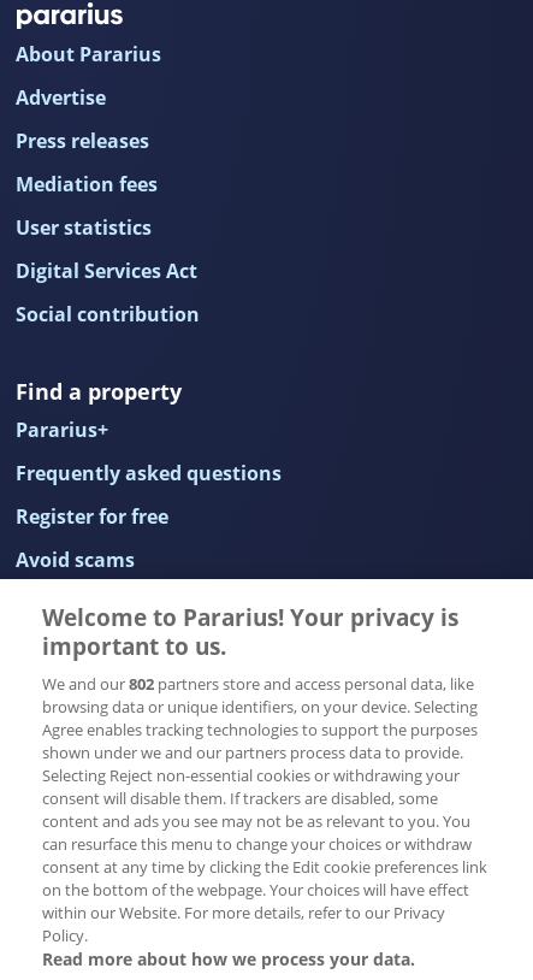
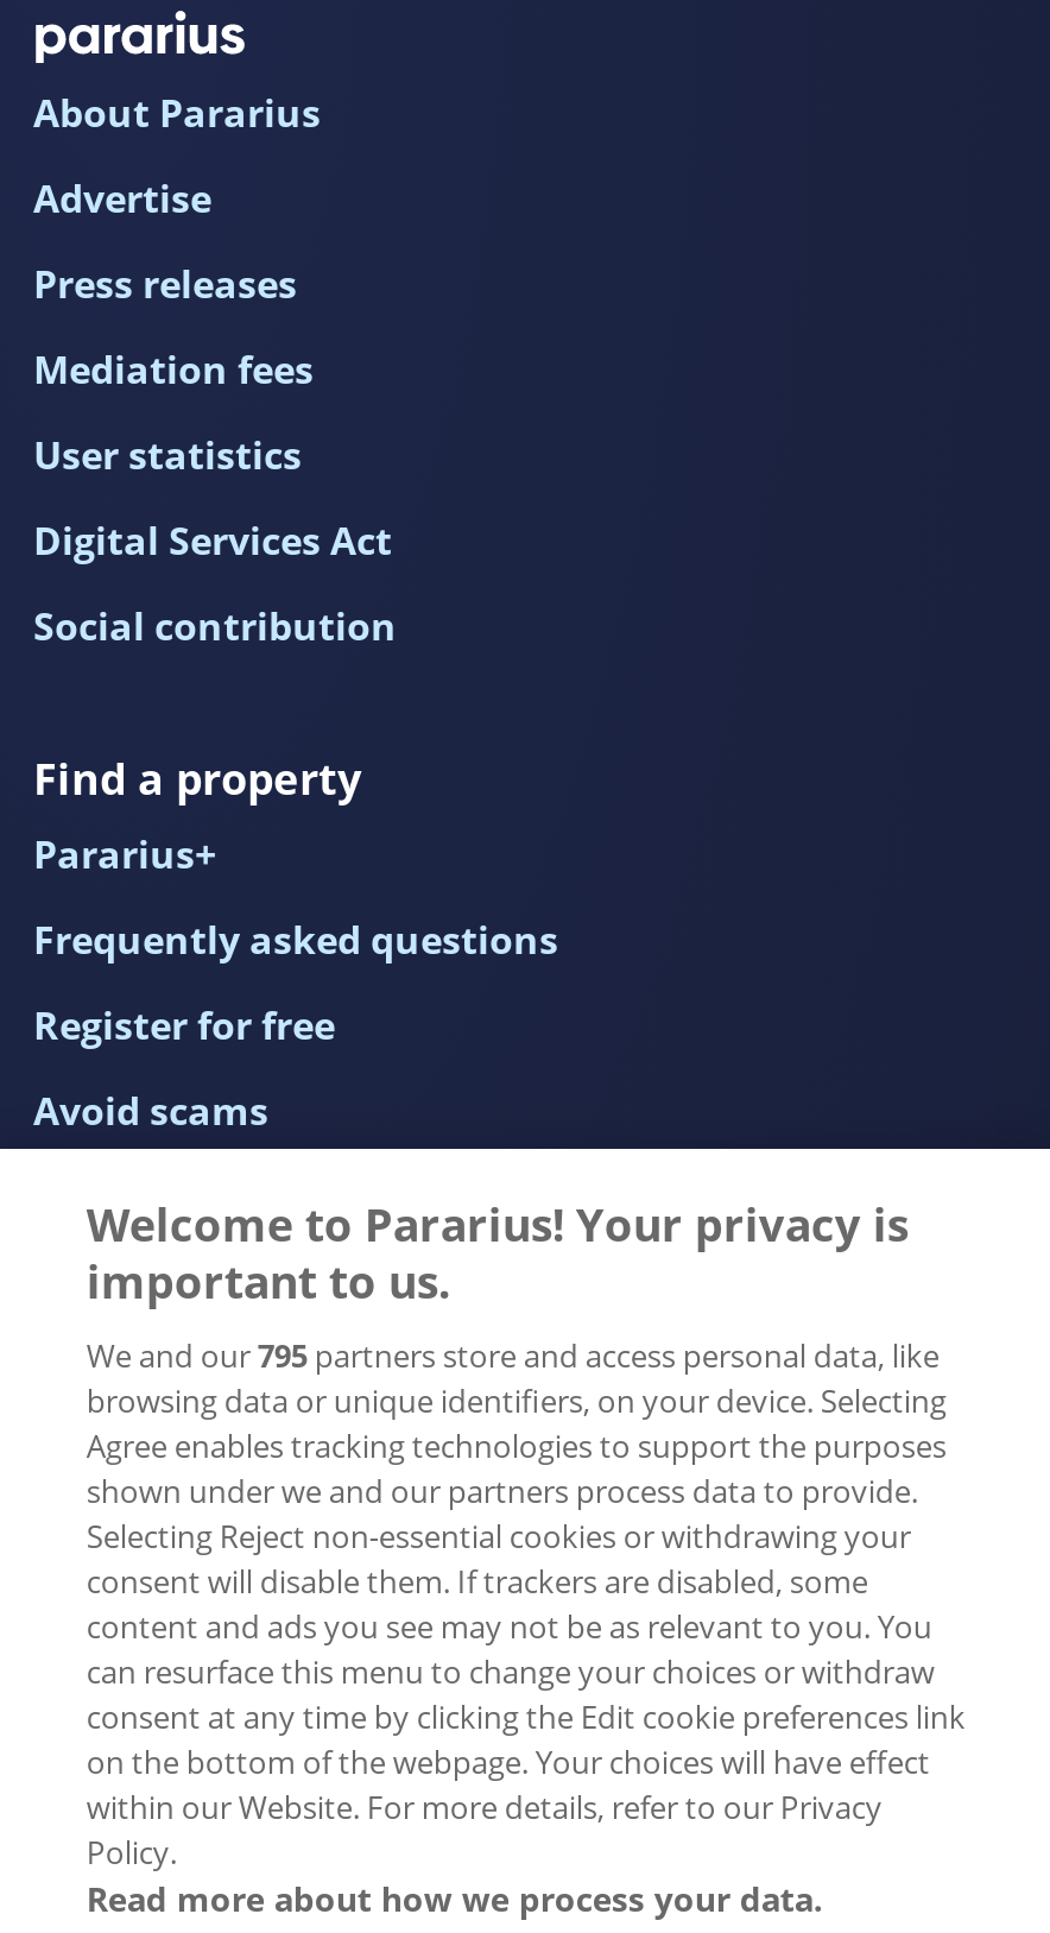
- We and our802 partners store and access personal data, like
+ We and our795 partners store and access personal data, like
